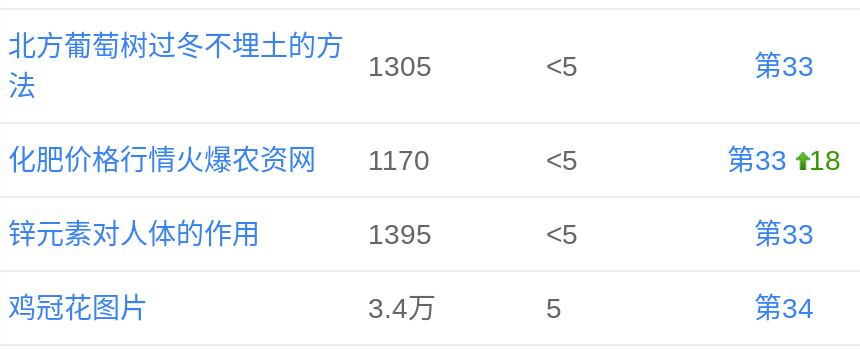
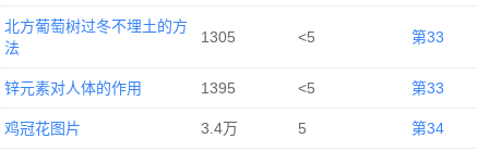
- 化肥价格行情火爆农资网
- 1170
- <5
- 第33
- 18
